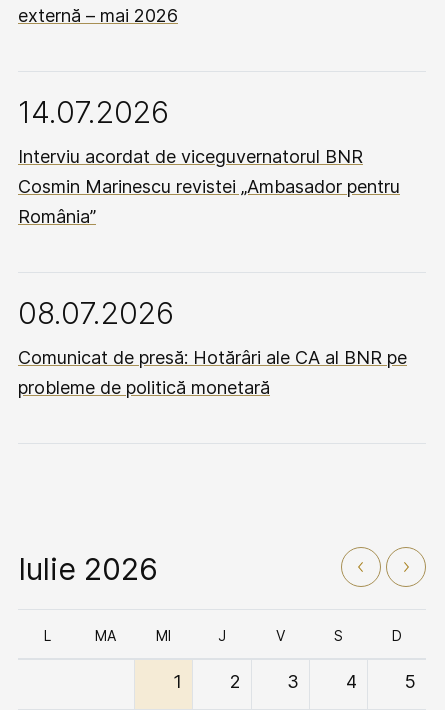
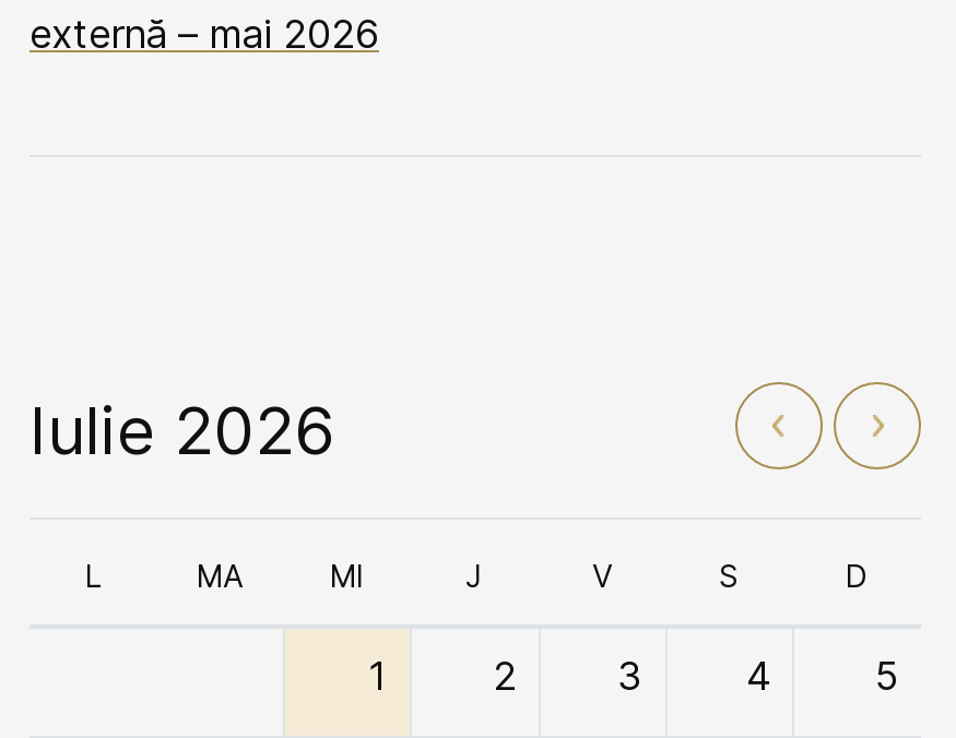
- 14.07.2026
- Interviu acordat de viceguvernatorul BNR
- Cosmin Marinescu revistei „Ambasador pentru
- România”
- 08.07.2026
- Comunicat de presă: Hotărâri ale CA al BNR pe
- probleme de politică monetară
